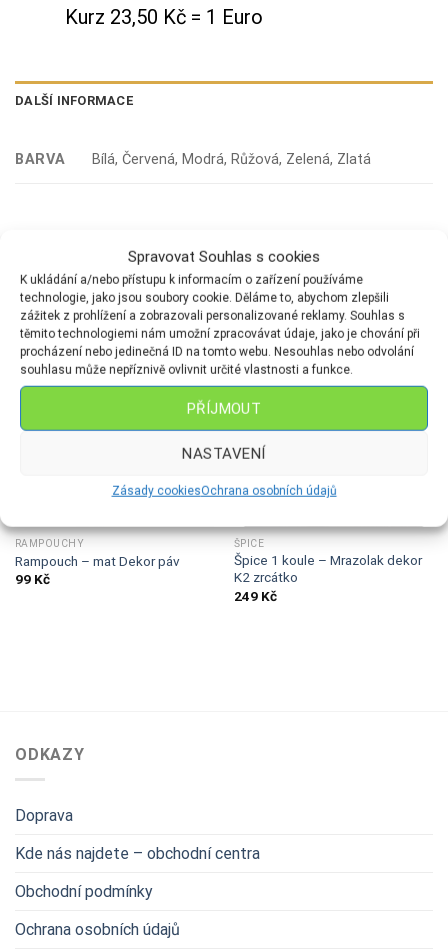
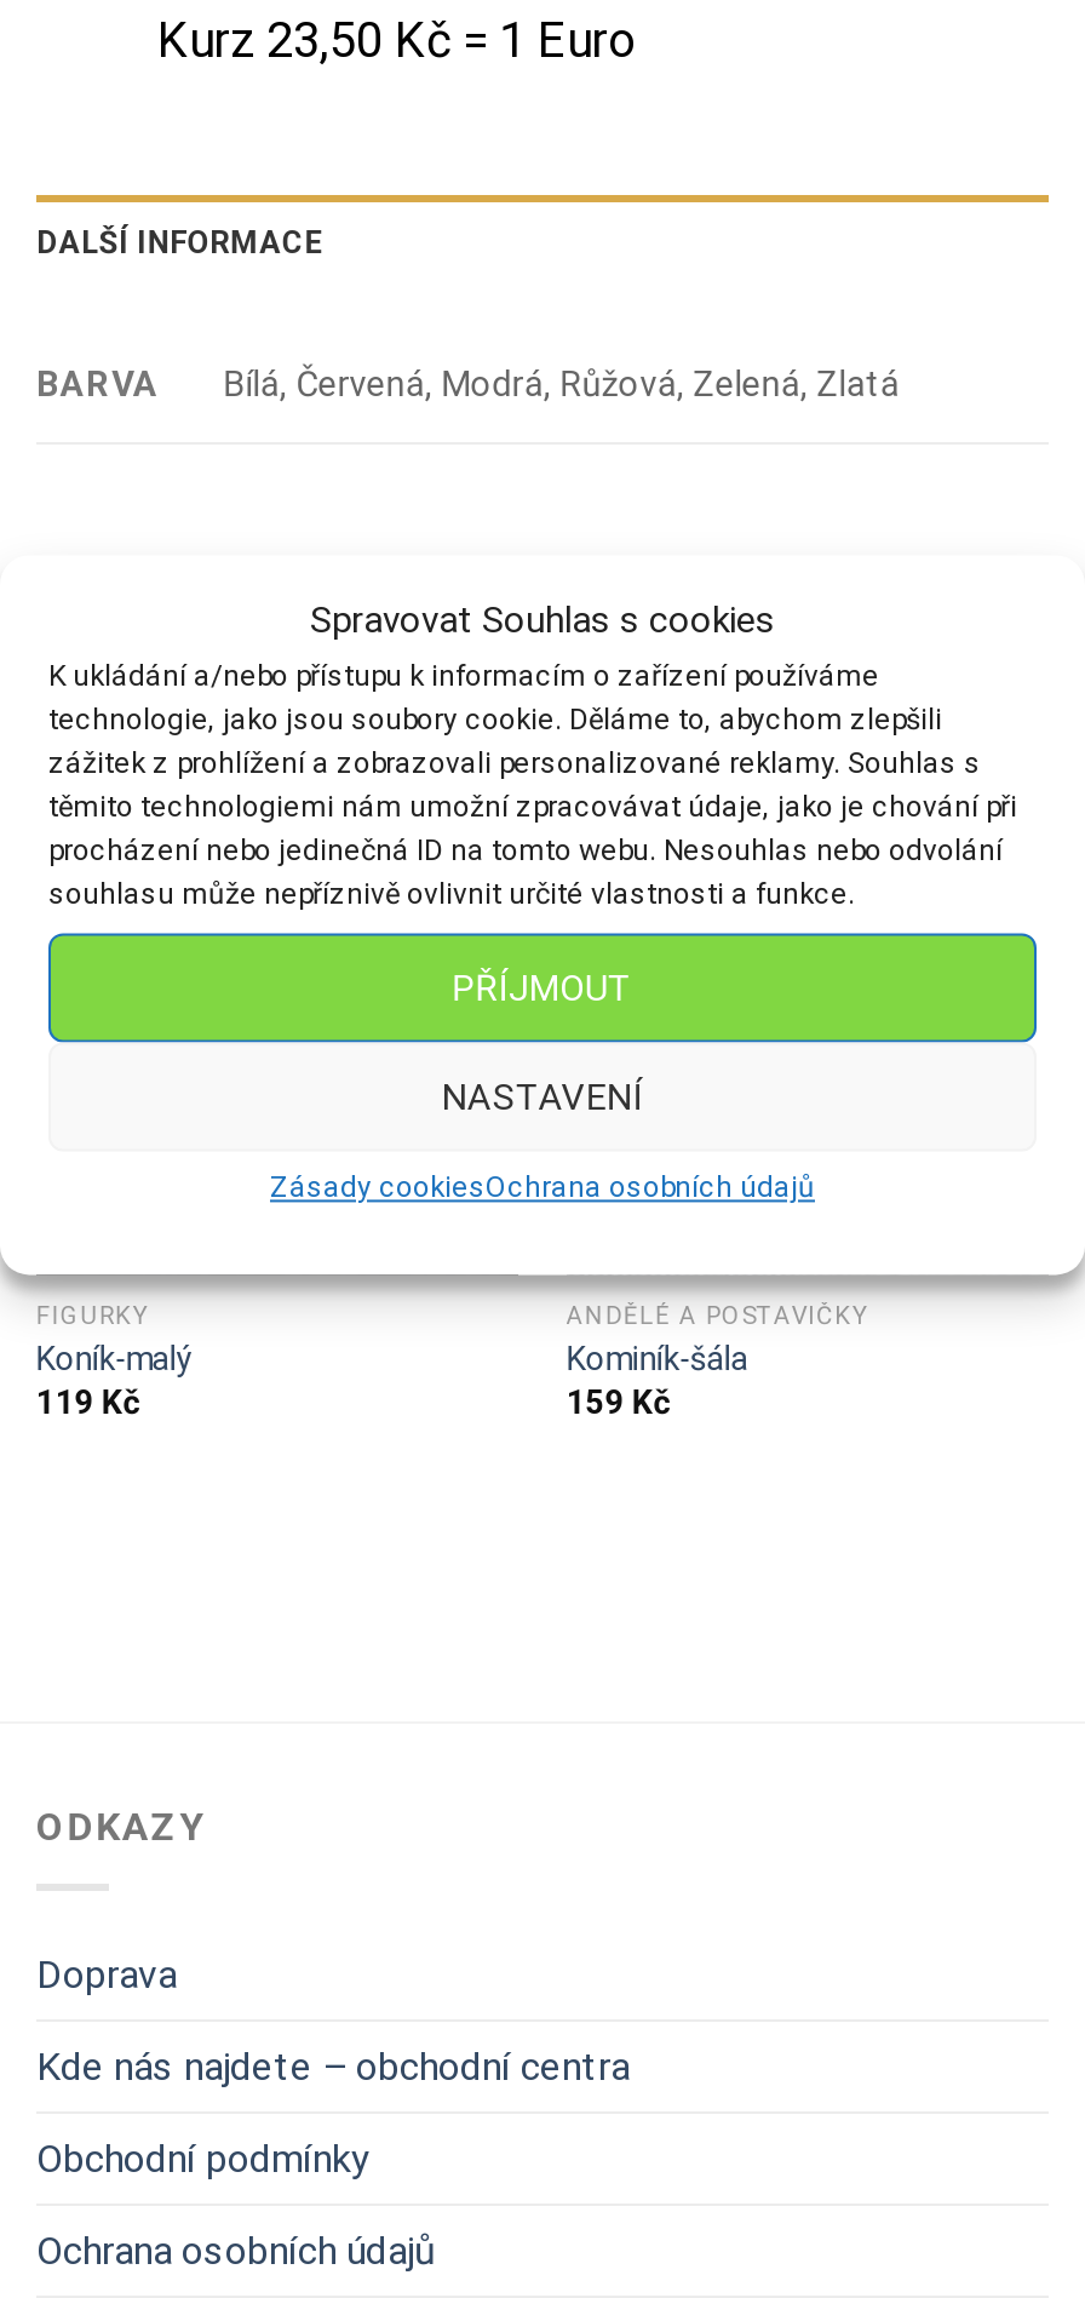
- RAMPOUCHY
- Rampouch – mat Dekor páv
- 99 Kč
+ FIGURKY
+ Koník-malý
+ 119 Kč

- ŠPICE
- Špice 1 koule – Mrazolak dekor
- K2 zrcátko
- 249 Kč
+ ANDĚLÉ A POSTAVIČKY
+ Kominík-šála
+ 159 Kč
